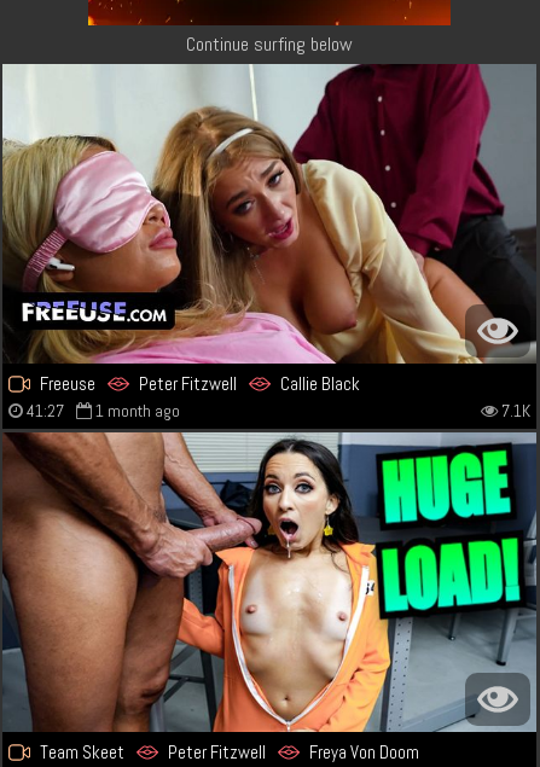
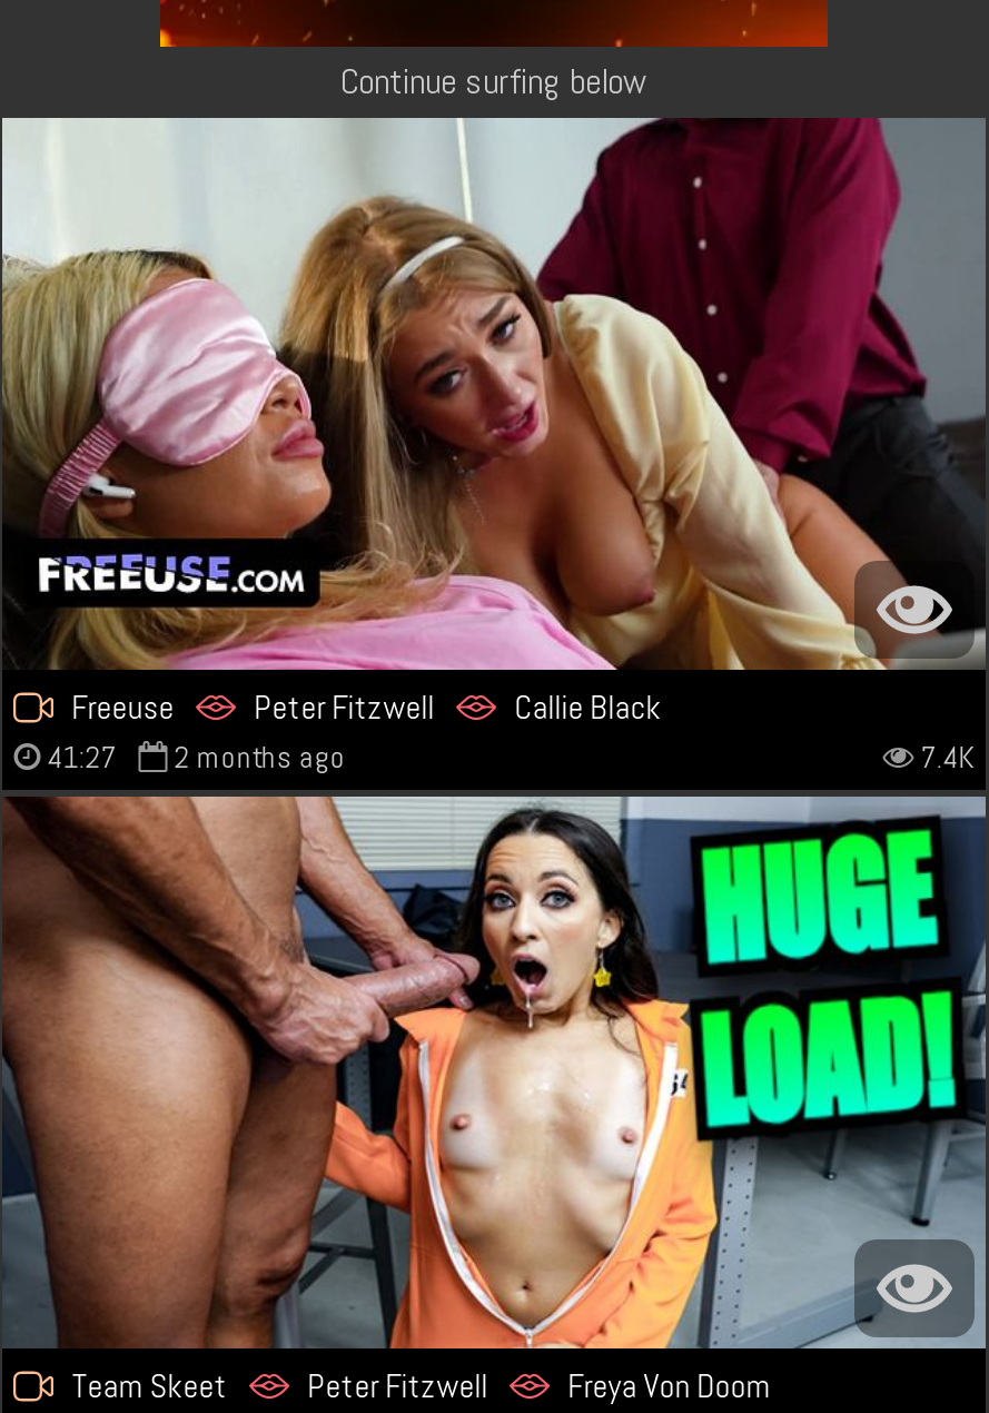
- 1 month ago
- 7.1K
+ 2 months ago
+ 7.4K
